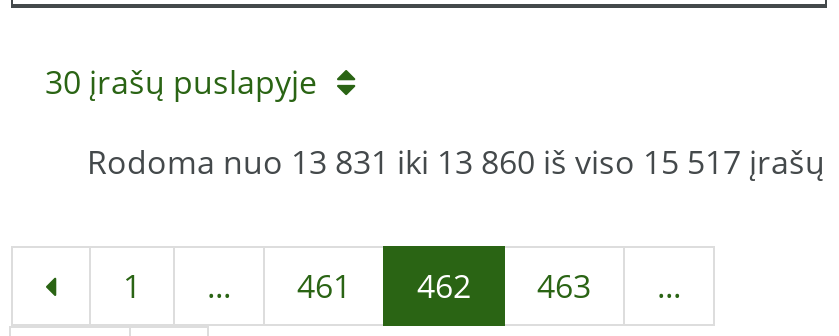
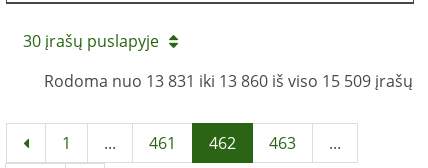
- Rodoma nuo 13 831 iki 13 860 iš viso 15 517 įrašų
+ Rodoma nuo 13 831 iki 13 860 iš viso 15 509 įrašų
